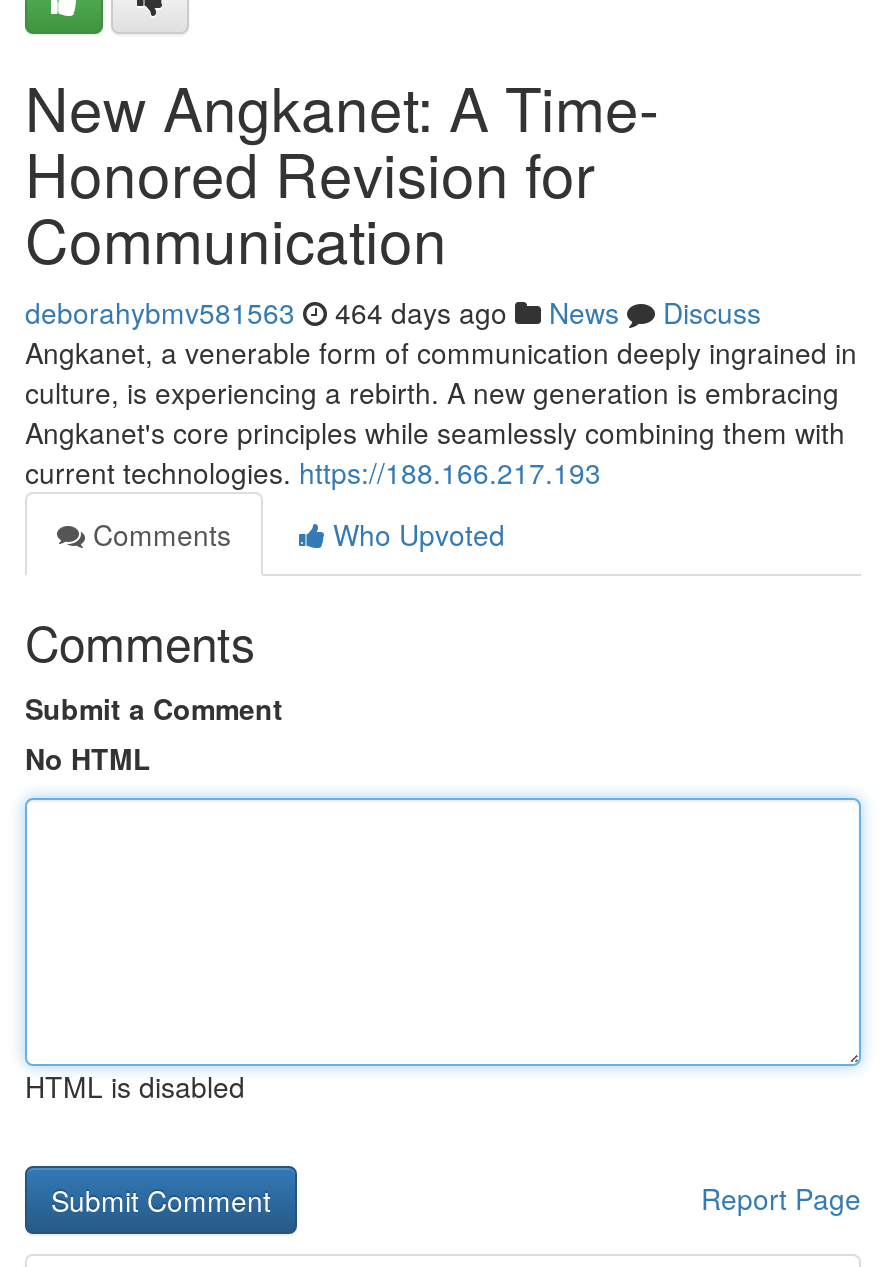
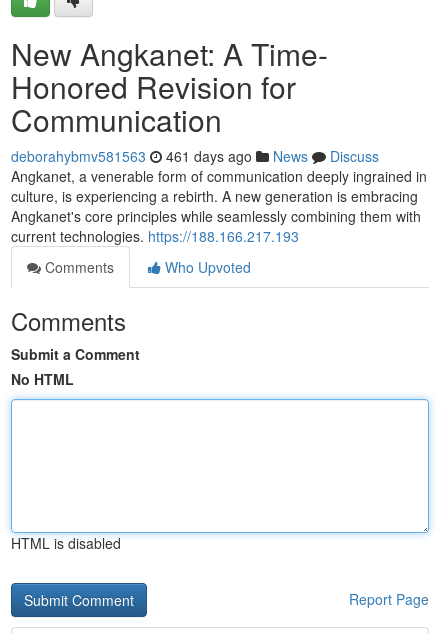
- deborahybmv581563 464 days ago News Discuss
+ deborahybmv581563 461 days ago News Discuss
